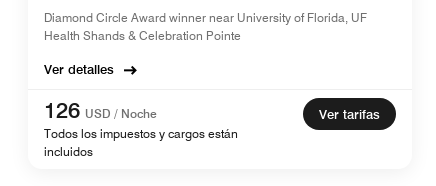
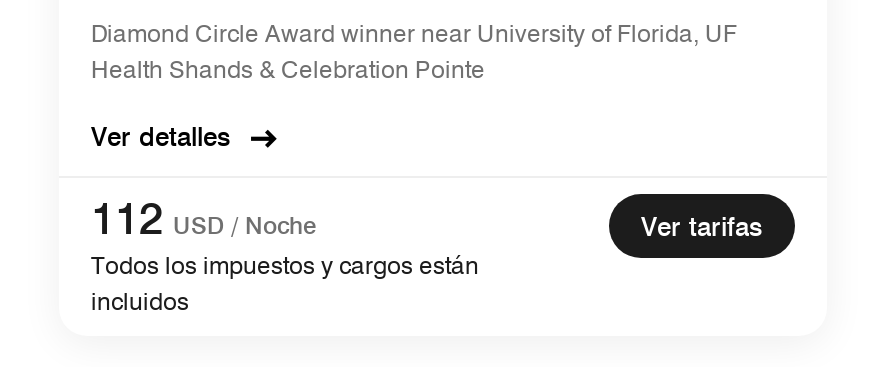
- 126 USD / Noche
+ 112 USD / Noche
